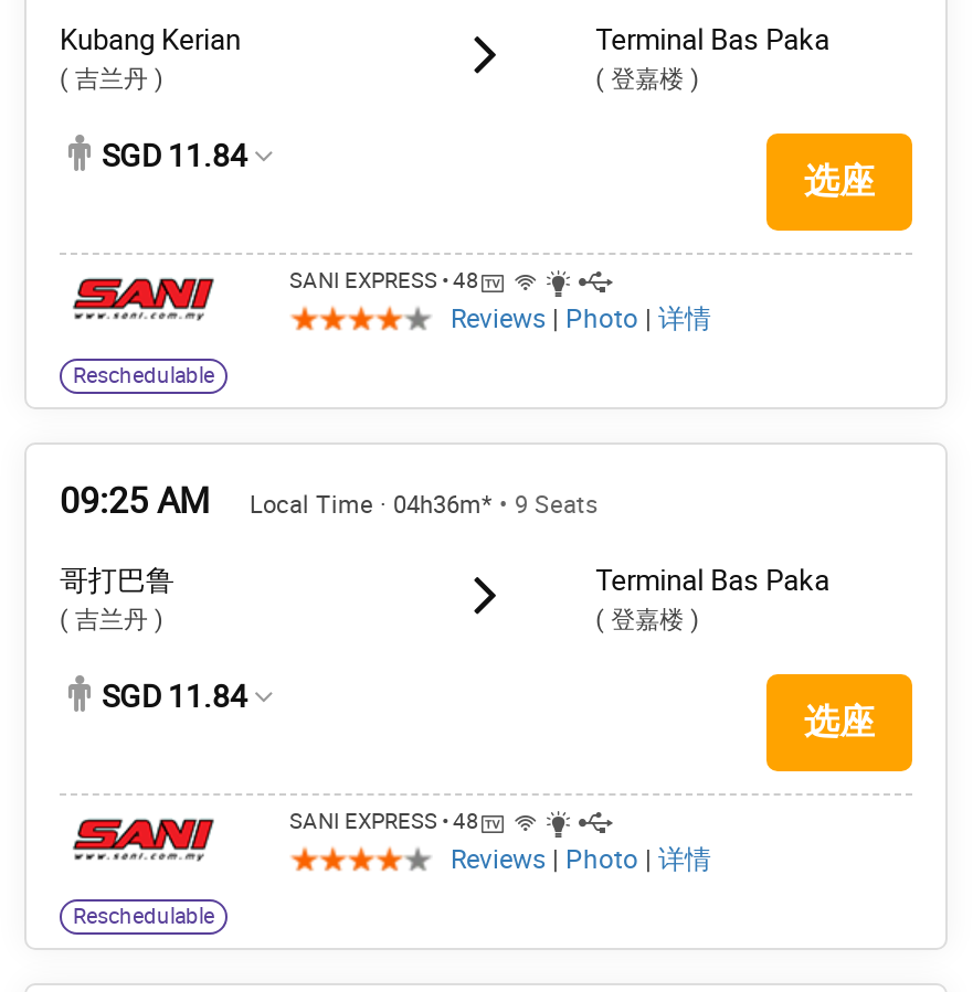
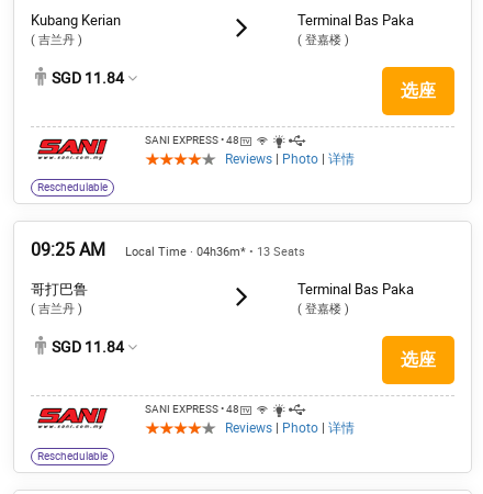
- Local Time · 04h36m* • 9 Seats
+ Local Time · 04h36m* • 13 Seats
